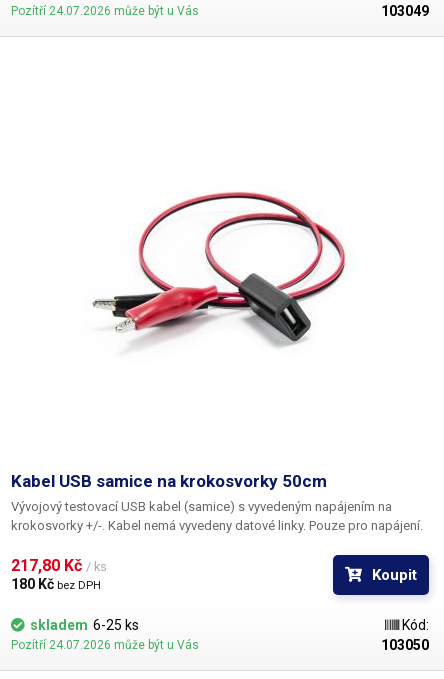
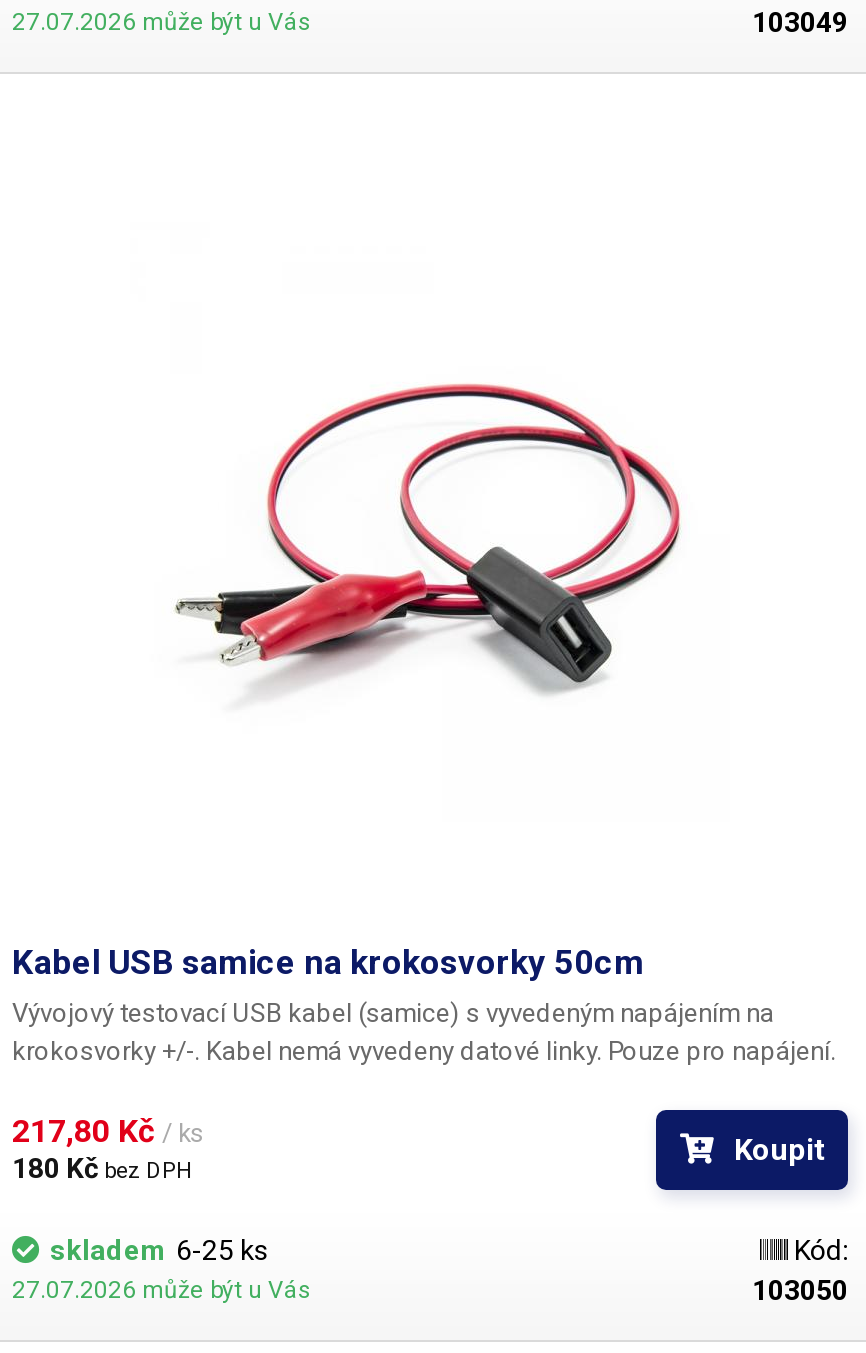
- Pozítří 24.07.2026 může být u Vás
+ 27.07.2026 může být u Vás

- Pozítří 24.07.2026 může být u Vás
+ 27.07.2026 může být u Vás
